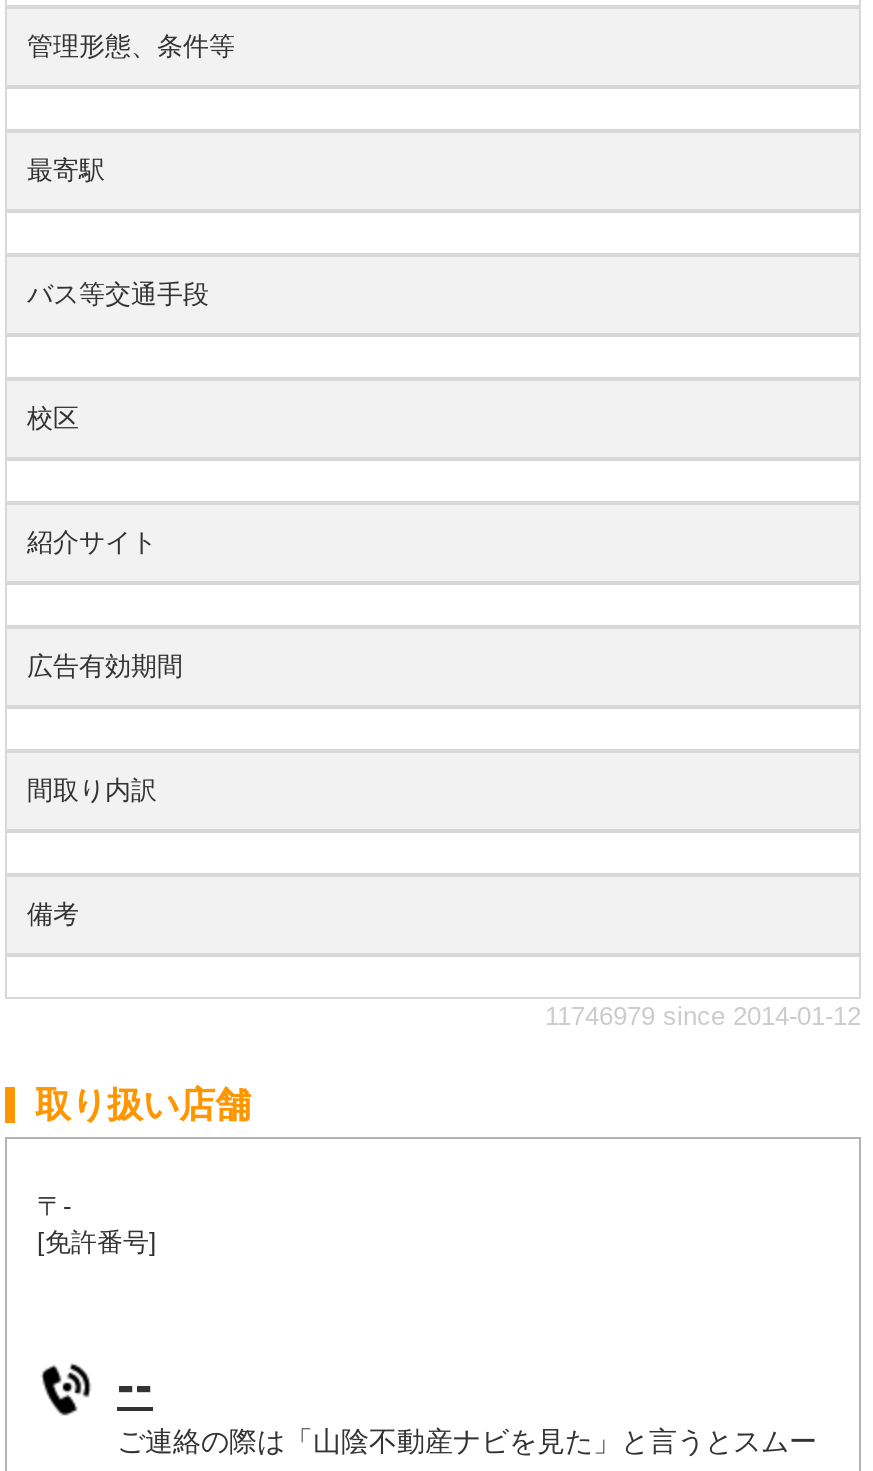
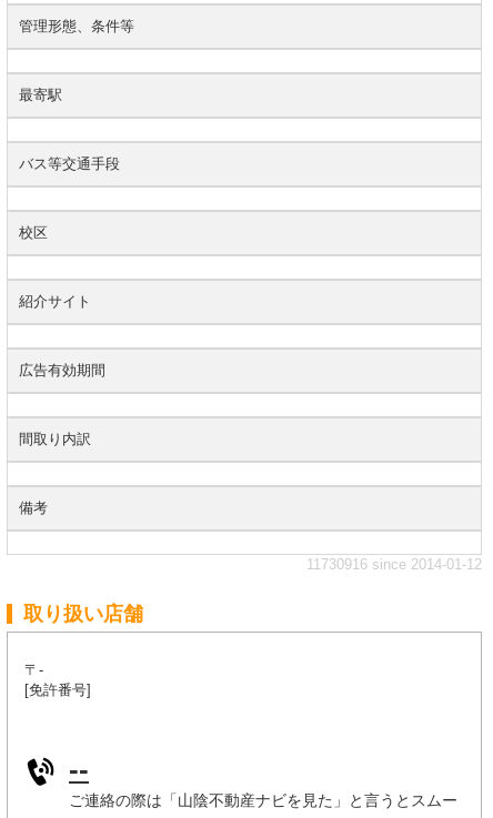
- 11746979 since 2014-01-12
+ 11730916 since 2014-01-12
